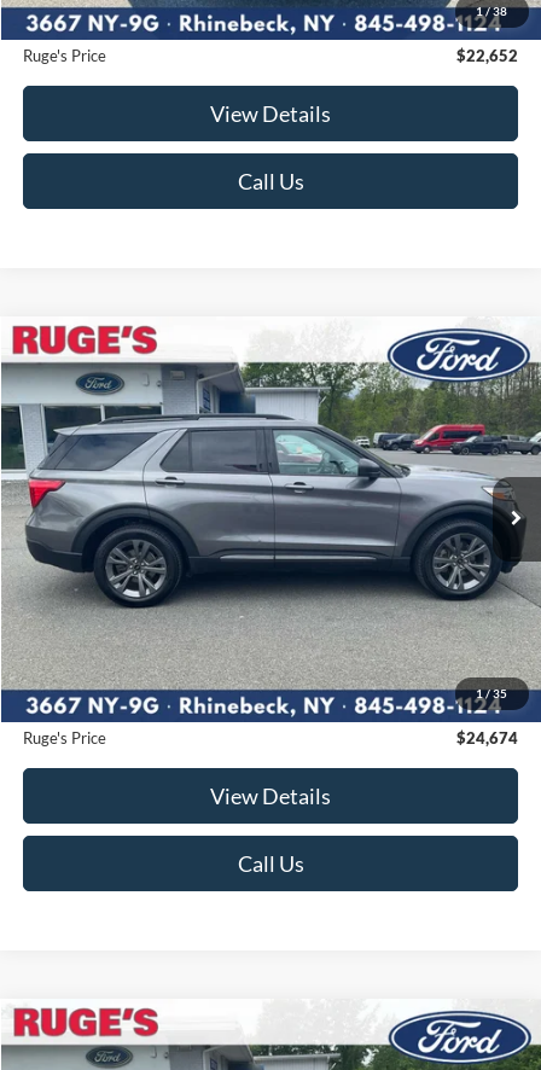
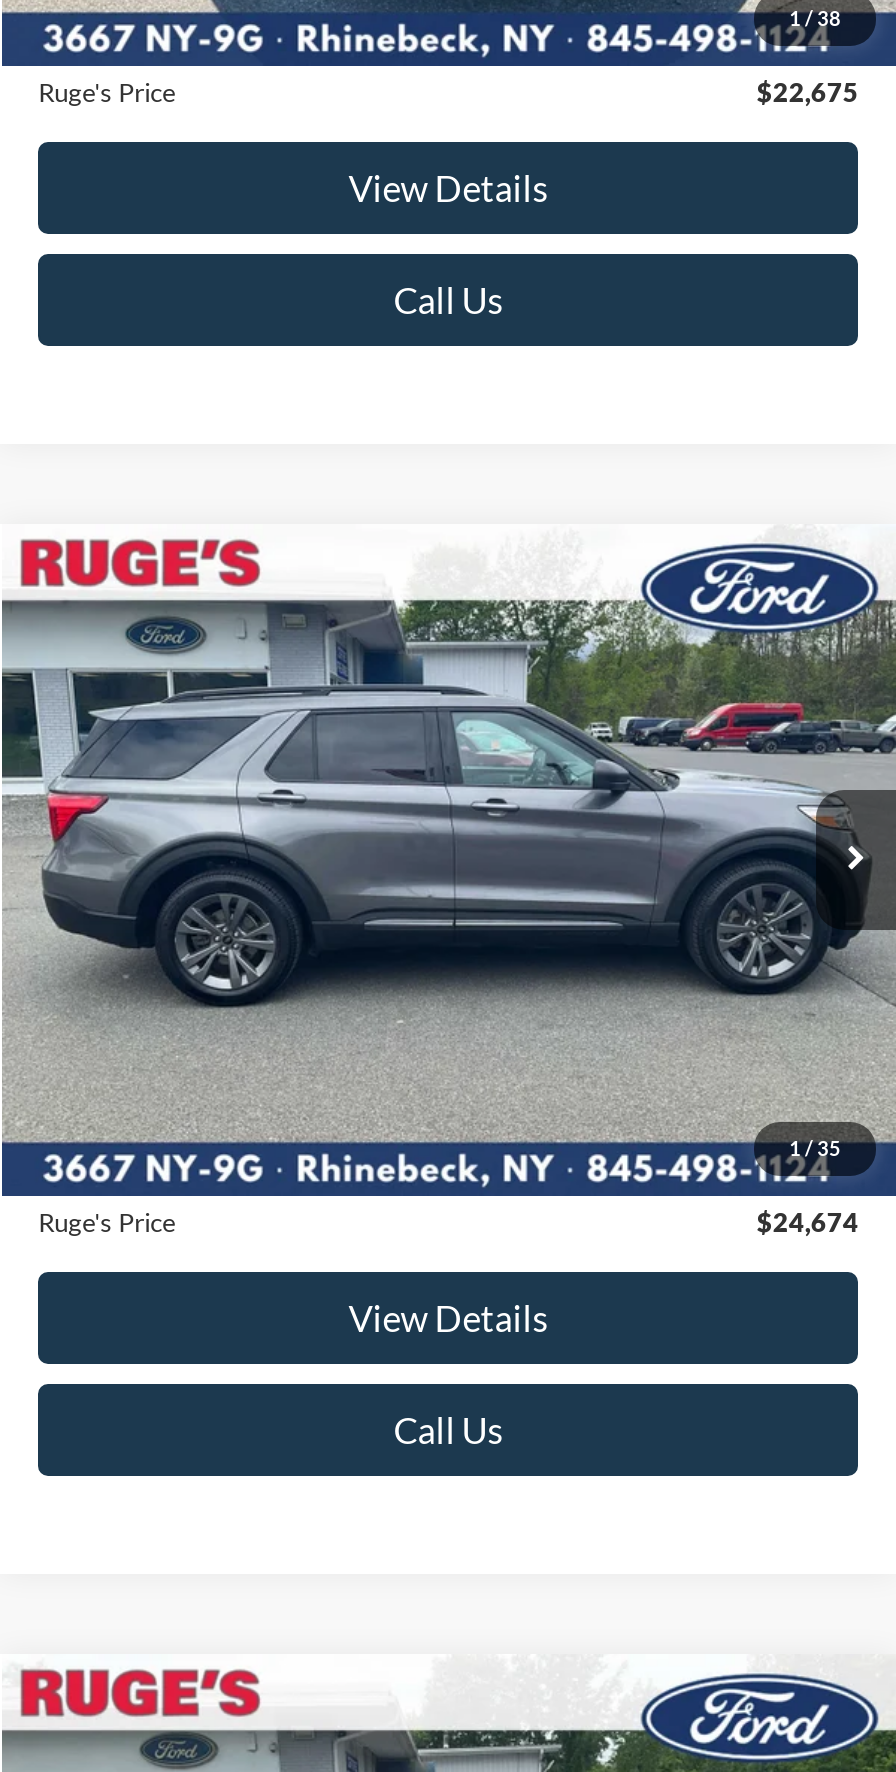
- $22,652
+ $22,675
